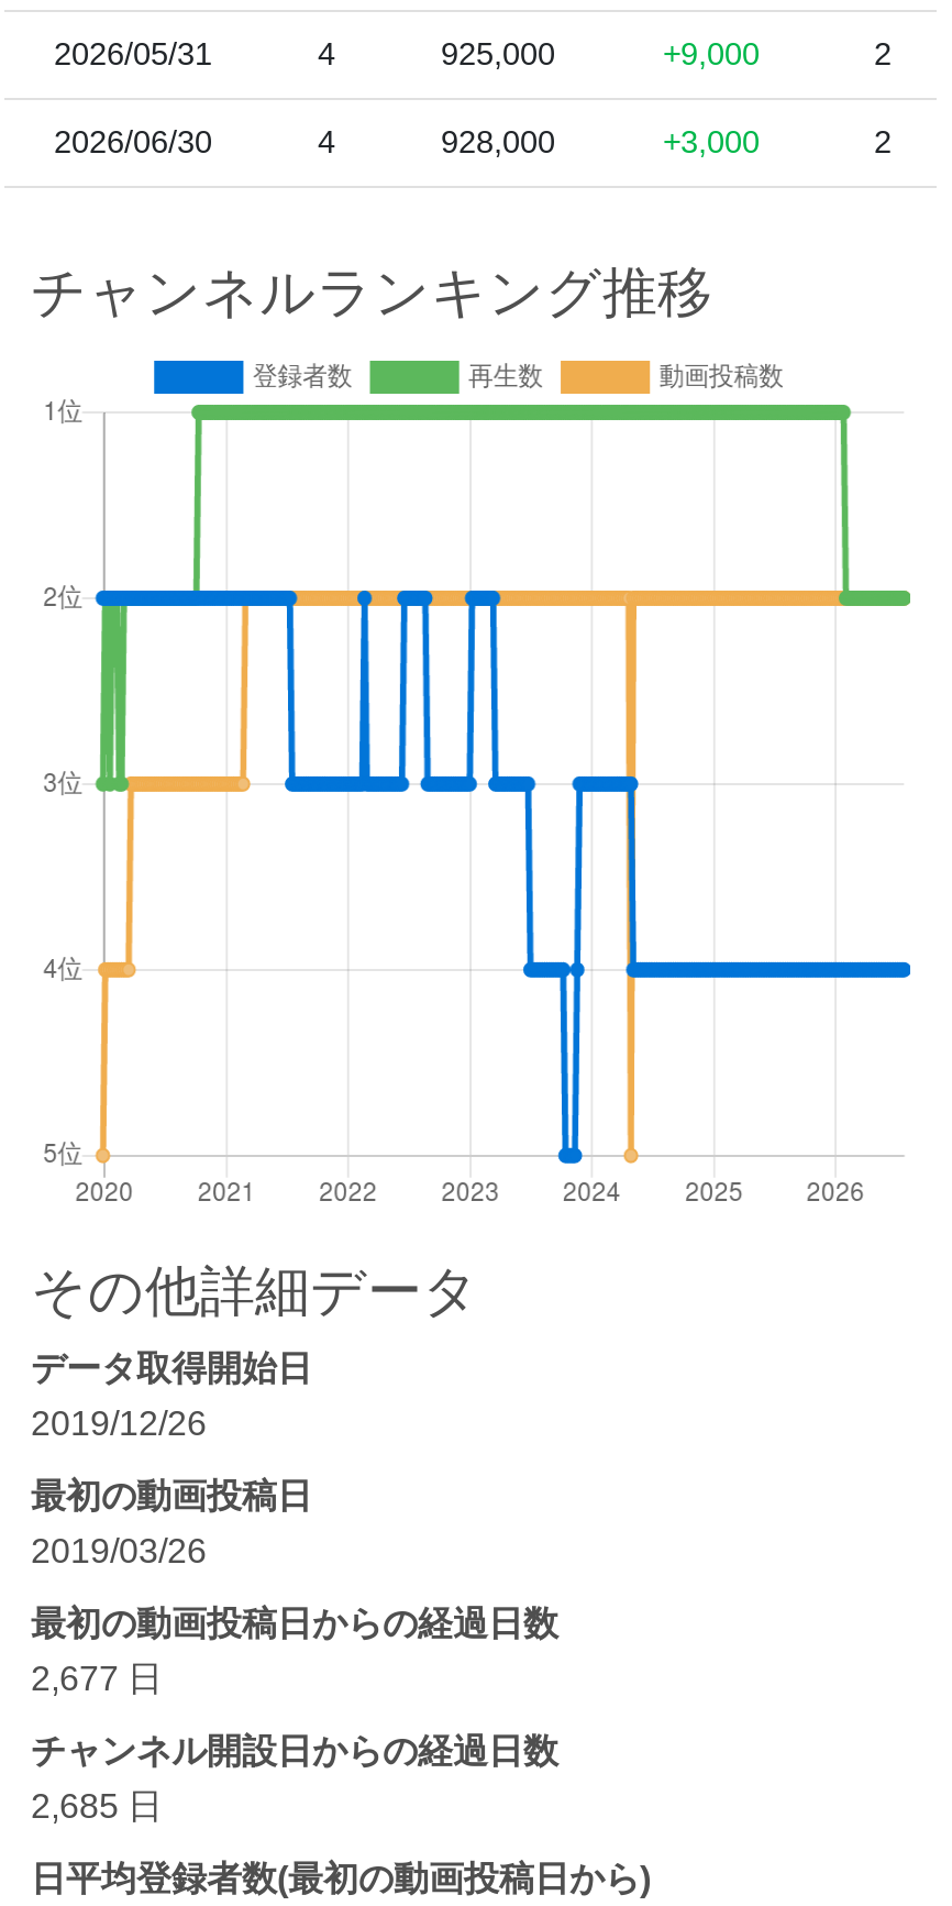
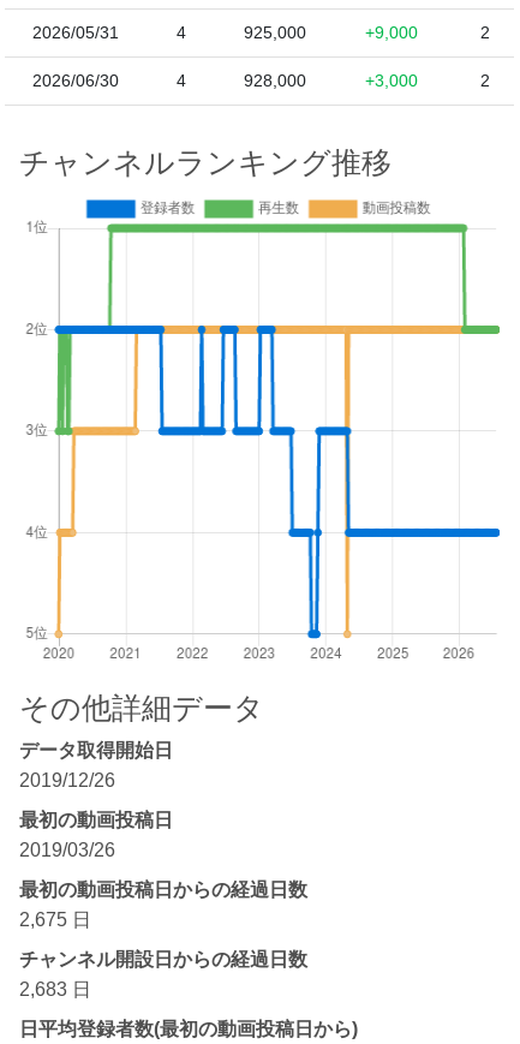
- 2,677 日
+ 2,675 日

- 2,685 日
+ 2,683 日
